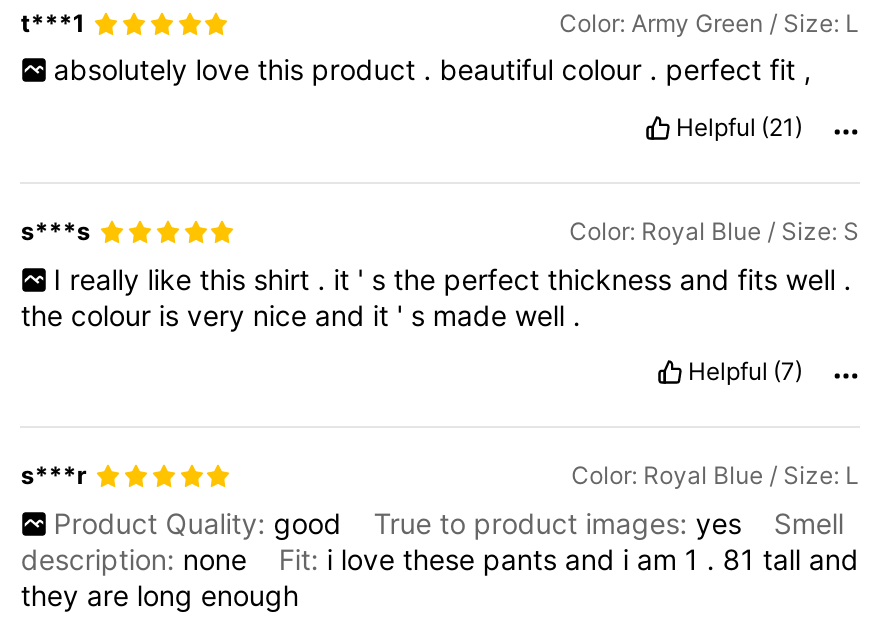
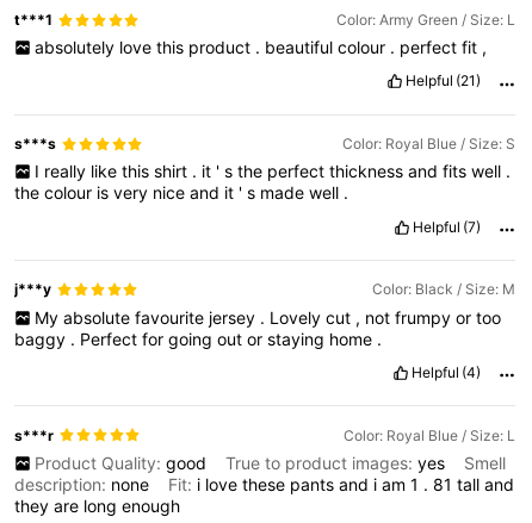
+ j***y
+ Color: Black / Size: M
+ My absolute favourite jersey. Lovely cut, not frumpy or too
+ baggy. Perfect for going out or staying home.
+ Helpful (4)
